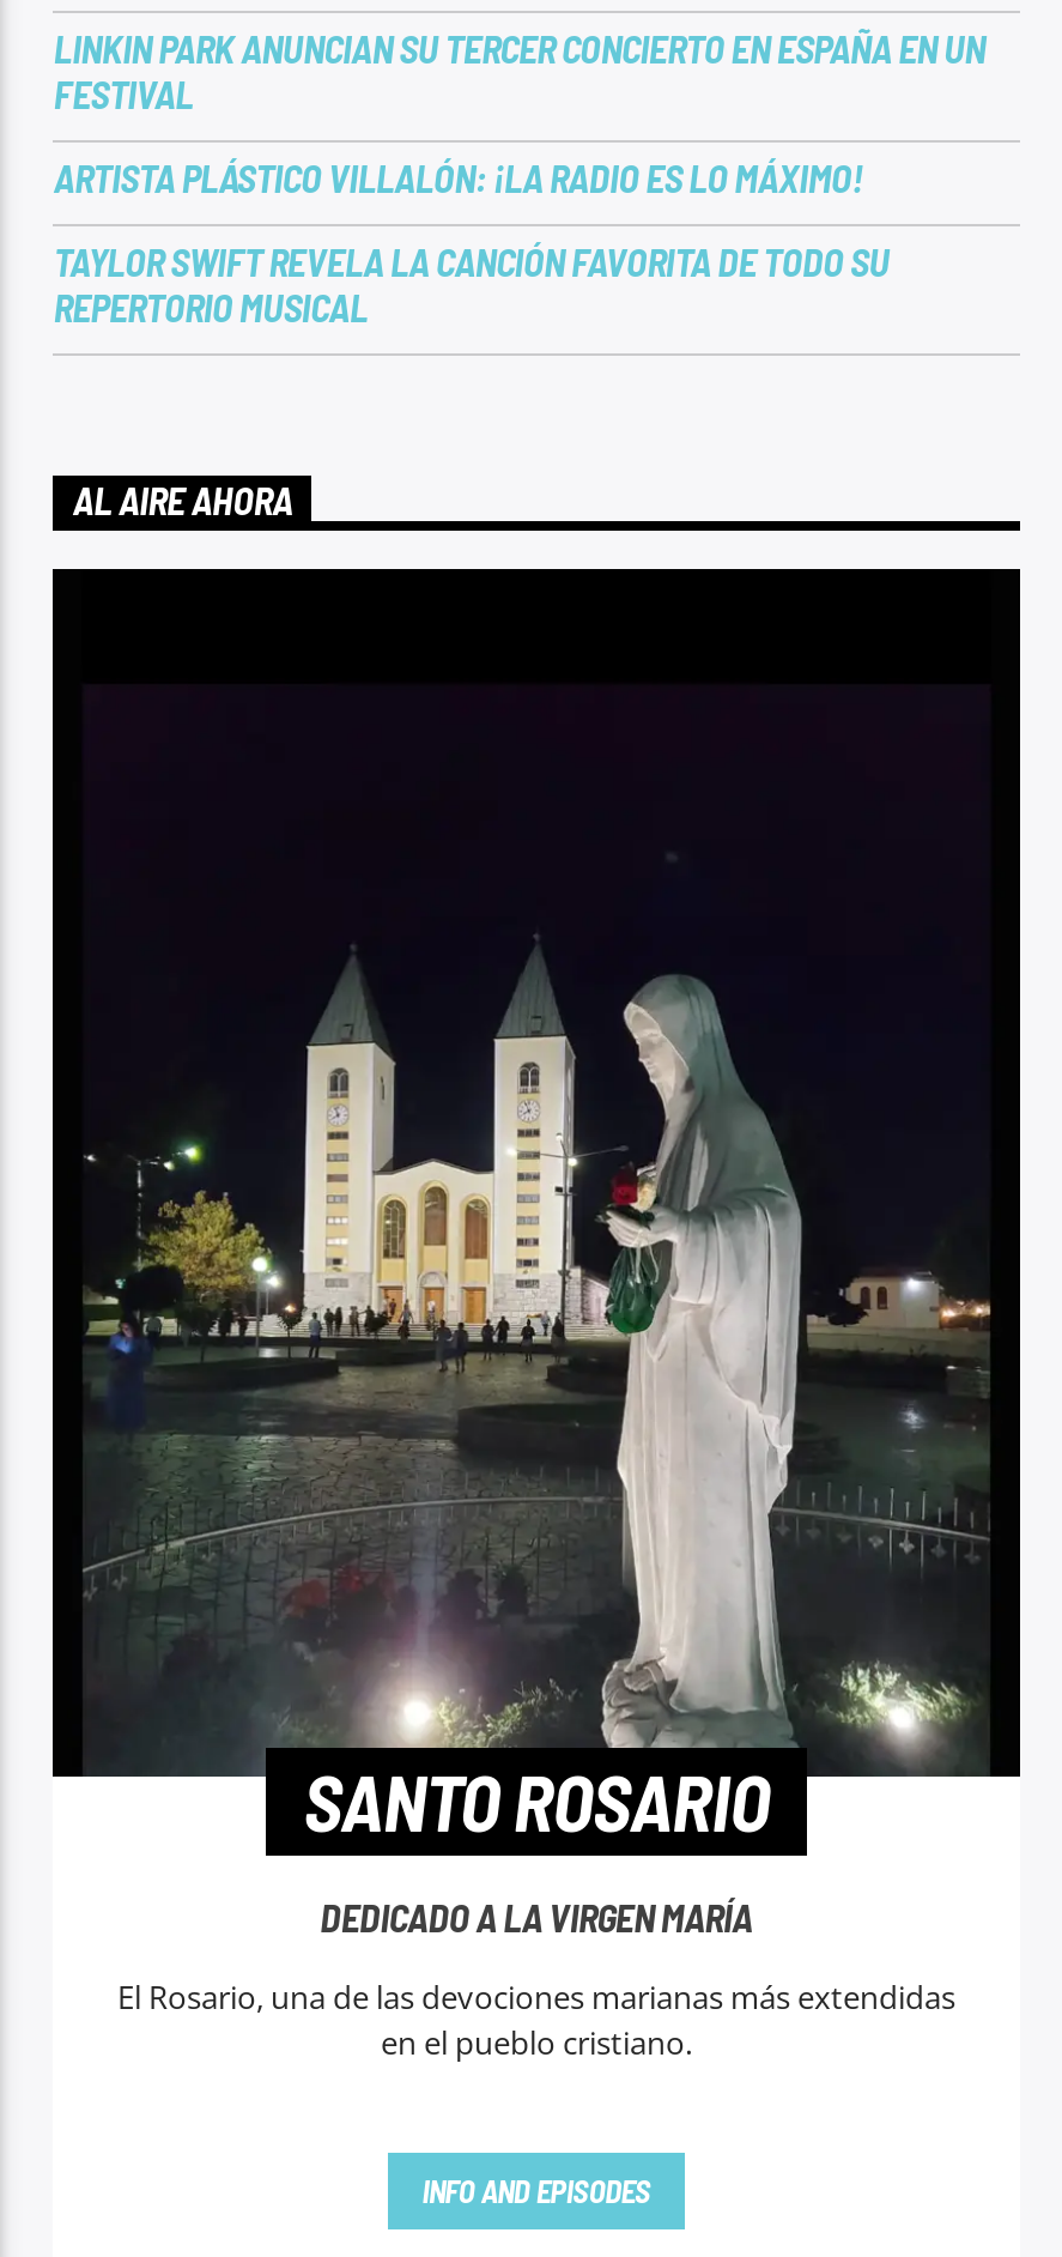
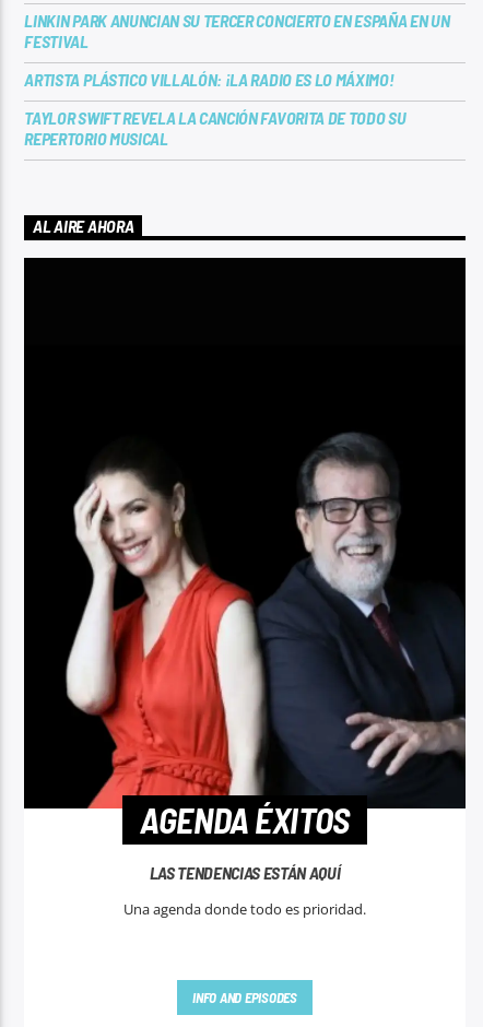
- [image]
- SANTO ROSARIO
+ [image]
+ AGENDA ÉXITOS

- DEDICADO A LA VIRGEN MARÍA
+ LAS TENDENCIAS ESTÁN AQUÍ

- El Rosario, una de las devociones marianas más extendidas
- en el pueblo cristiano.
+ Una agenda donde todo es prioridad.
